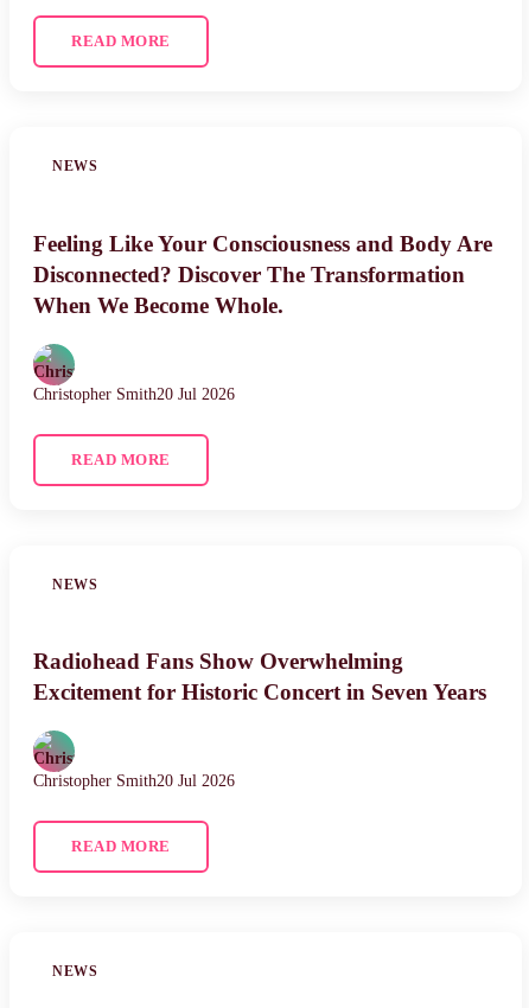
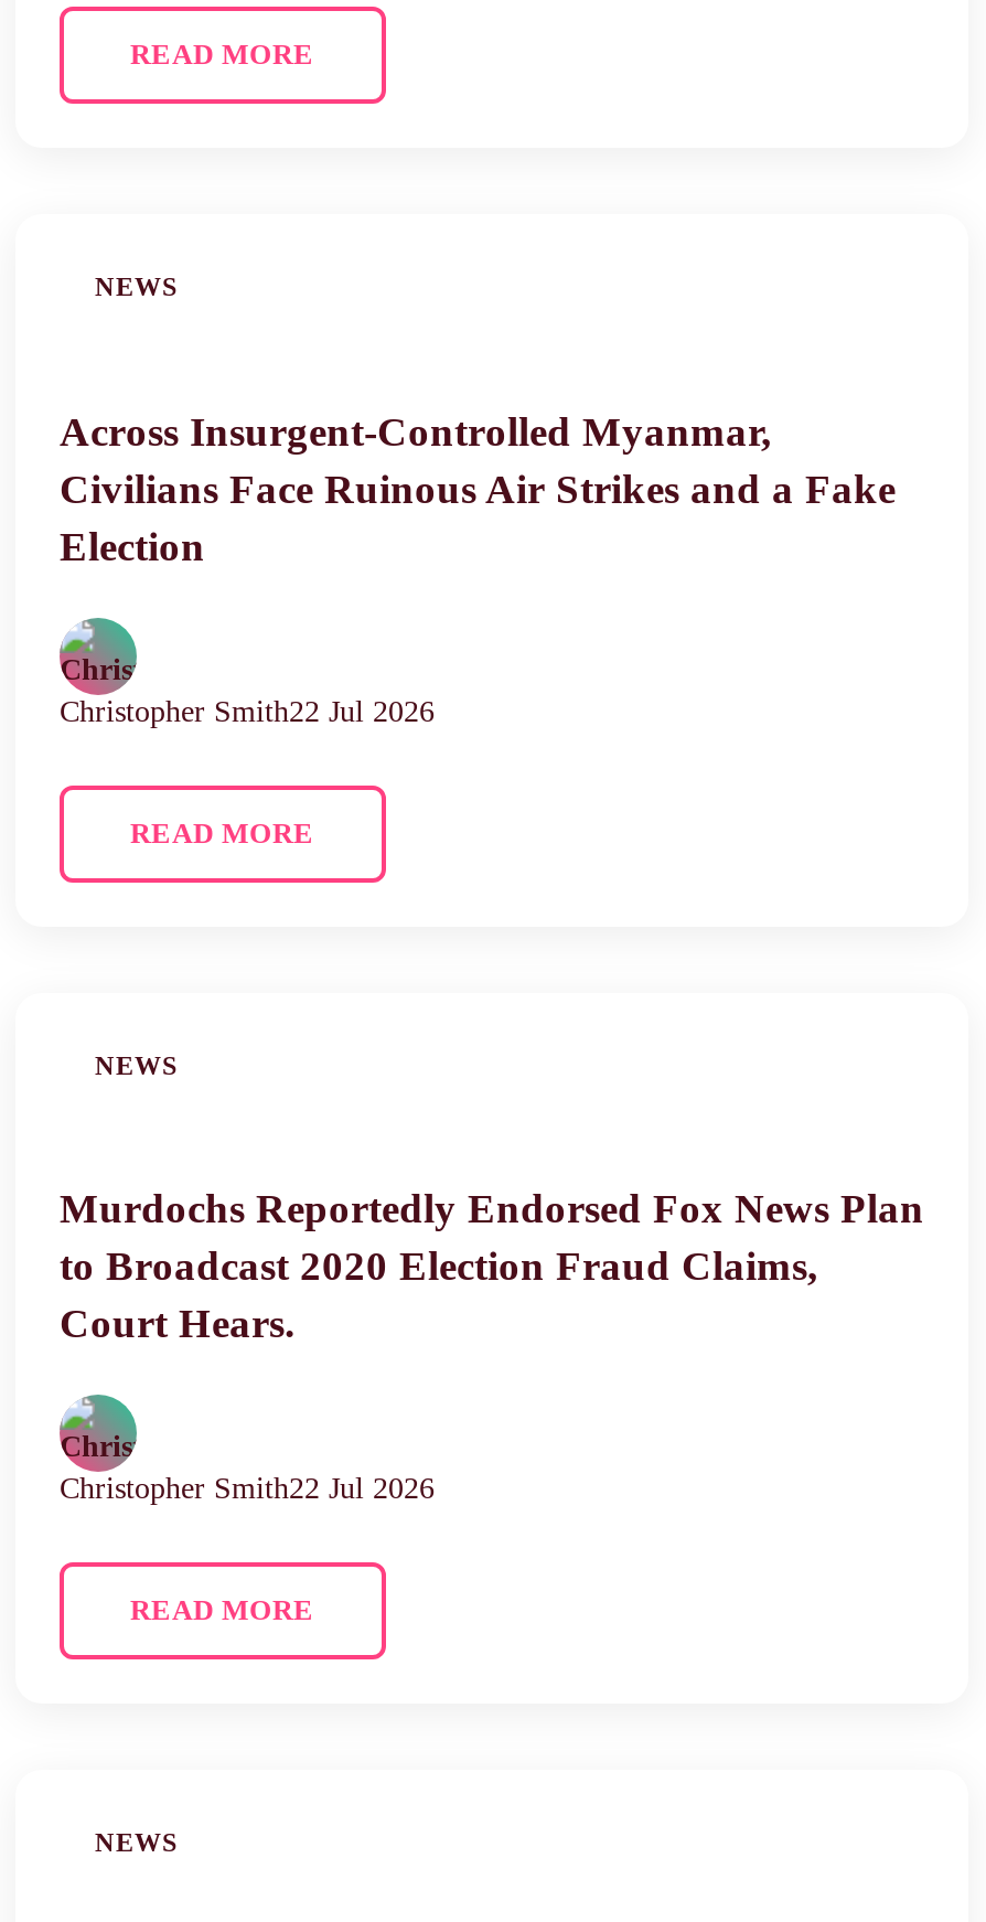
- Feeling Like Your Consciousness and Body Are
- Disconnected? Discover The Transformation
- When We Become Whole.
+ Across Insurgent-Controlled Myanmar,
+ Civilians Face Ruinous Air Strikes and a Fake
+ Election

- Christopher Smith20 Jul 2026
+ Christopher Smith22 Jul 2026

- Radiohead Fans Show Overwhelming
- Excitement for Historic Concert in Seven Years
+ Murdochs Reportedly Endorsed Fox News Plan
+ to Broadcast 2020 Election Fraud Claims,
+ Court Hears.

- Christopher Smith20 Jul 2026
+ Christopher Smith22 Jul 2026
